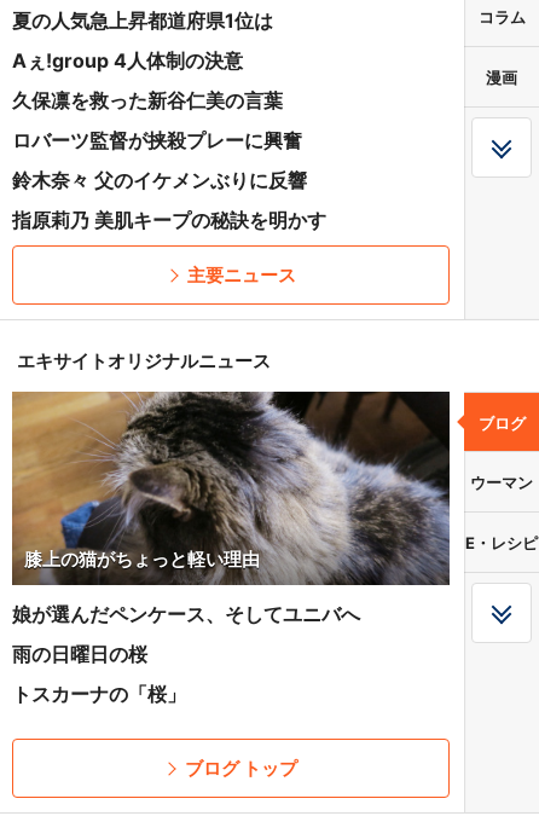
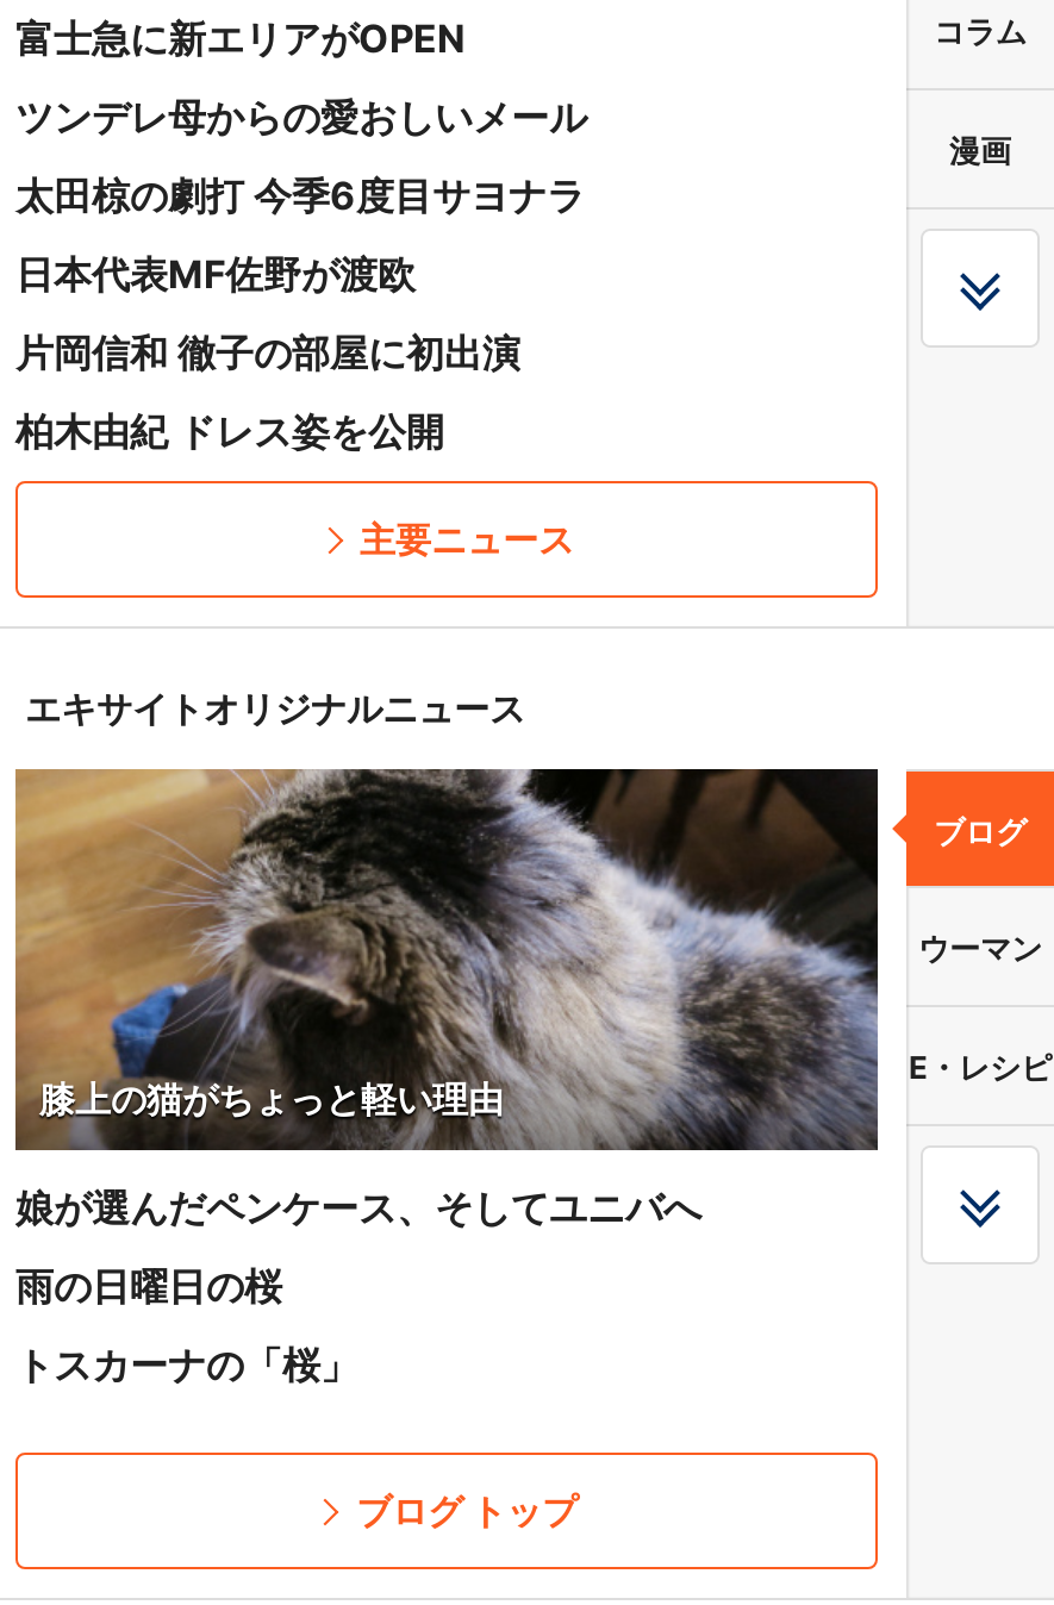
- 夏の人気急上昇都道府県1位は
+ 富士急に新エリアがOPEN

- Aぇ!group 4人体制の決意
+ ツンデレ母からの愛おしいメール

- 久保凛を救った新谷仁美の言葉
+ 太田椋の劇打 今季6度目サヨナラ

- ロバーツ監督が挟殺プレーに興奮
+ 日本代表MF佐野が渡欧

- 鈴木奈々 父のイケメンぶりに反響
+ 片岡信和 徹子の部屋に初出演

- 指原莉乃 美肌キープの秘訣を明かす
+ 柏木由紀 ドレス姿を公開
